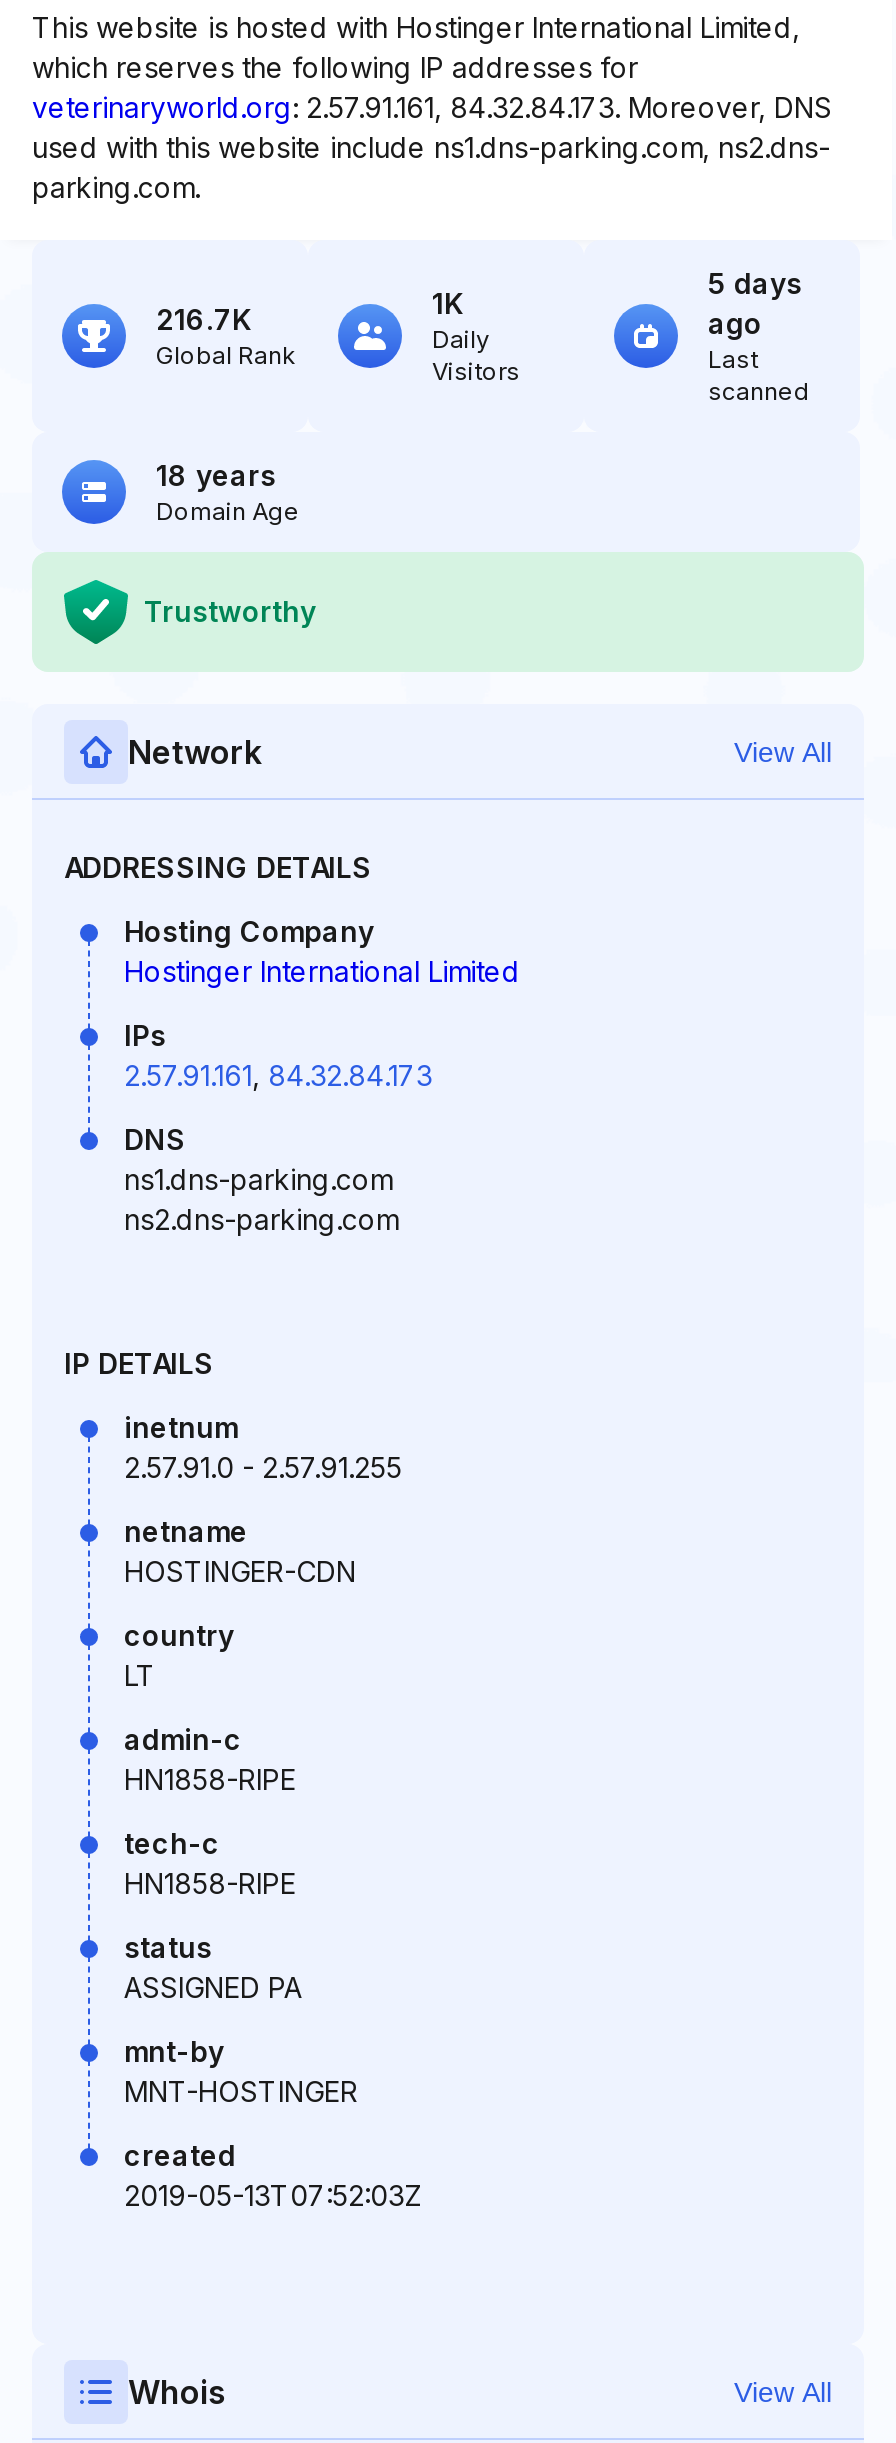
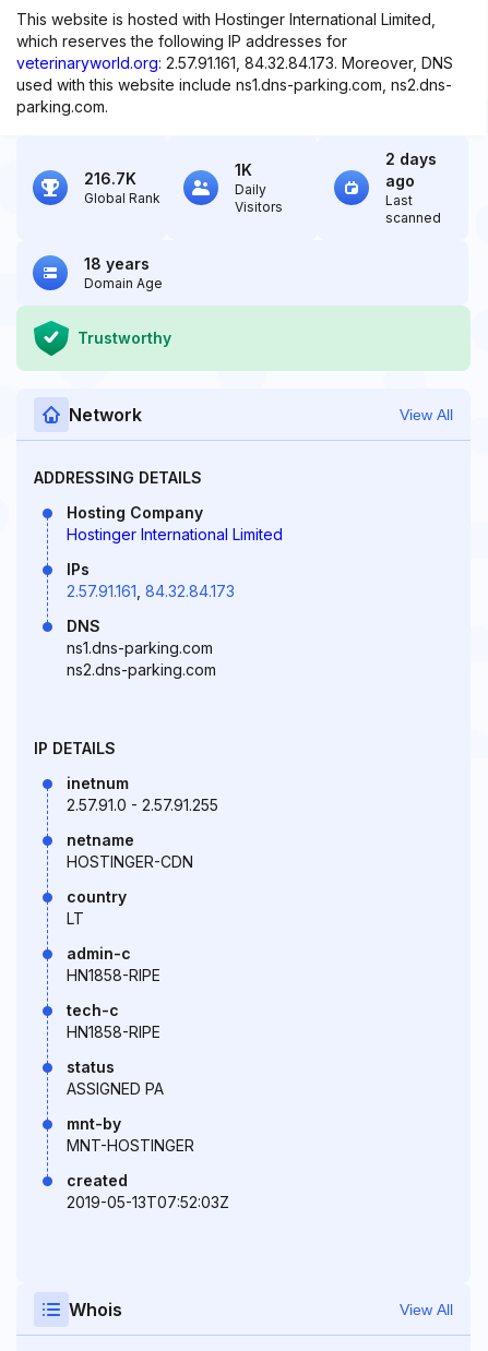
- 5 days
+ 2 days
